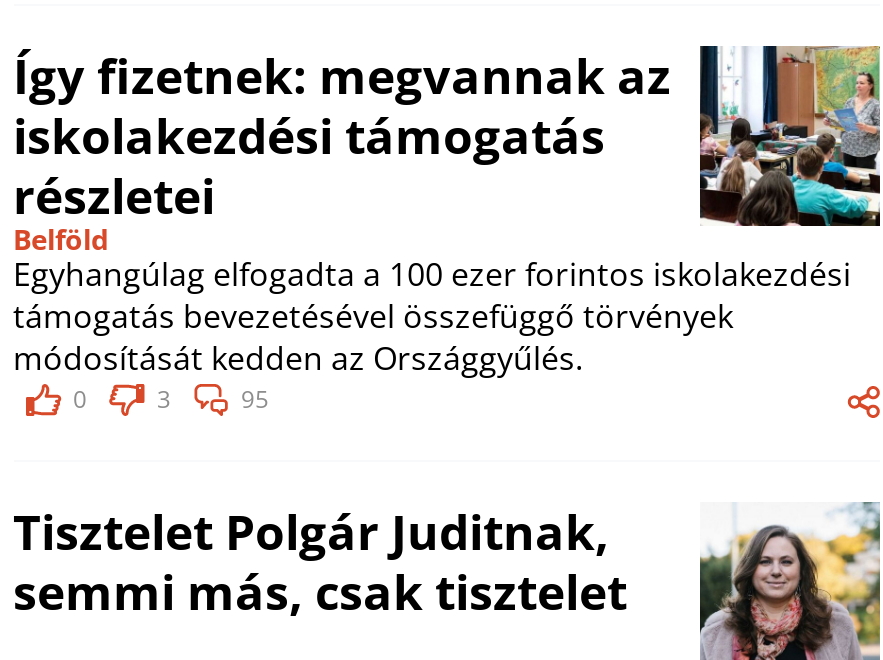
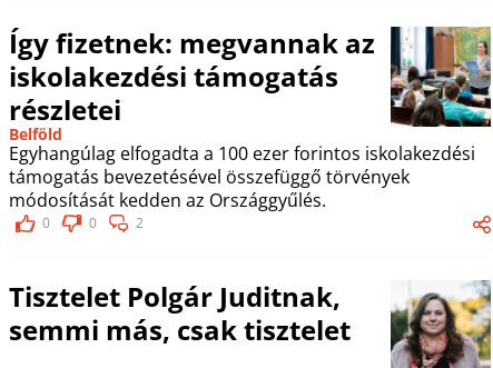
- 3
+ 0

- 95
+ 2
